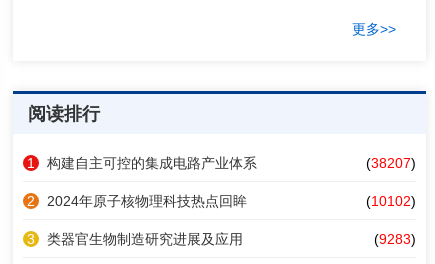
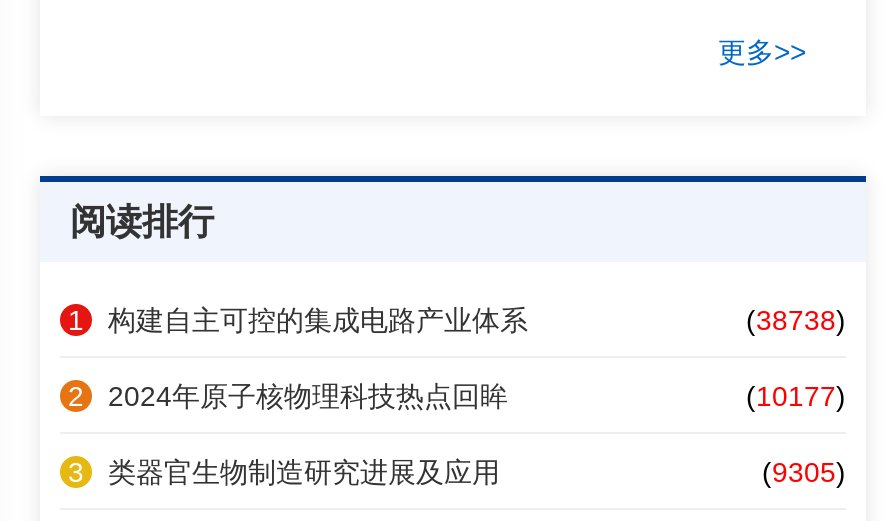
- (38207)
+ (38738)

- (10102)
+ (10177)

- (9283)
+ (9305)
